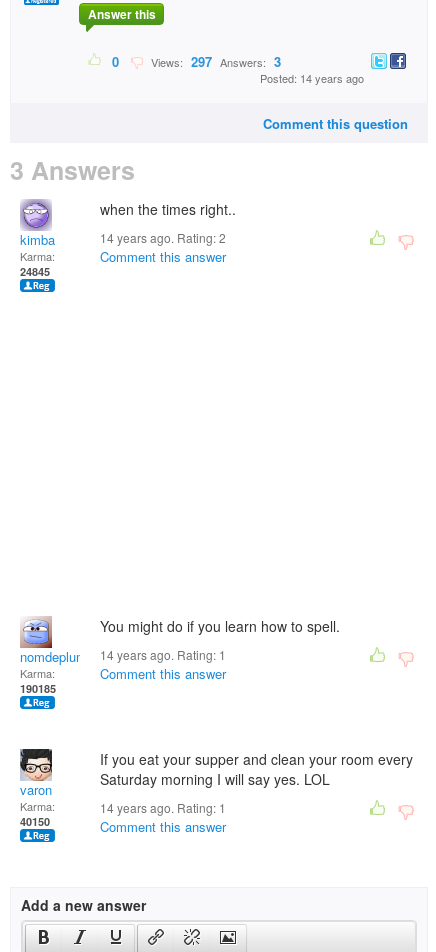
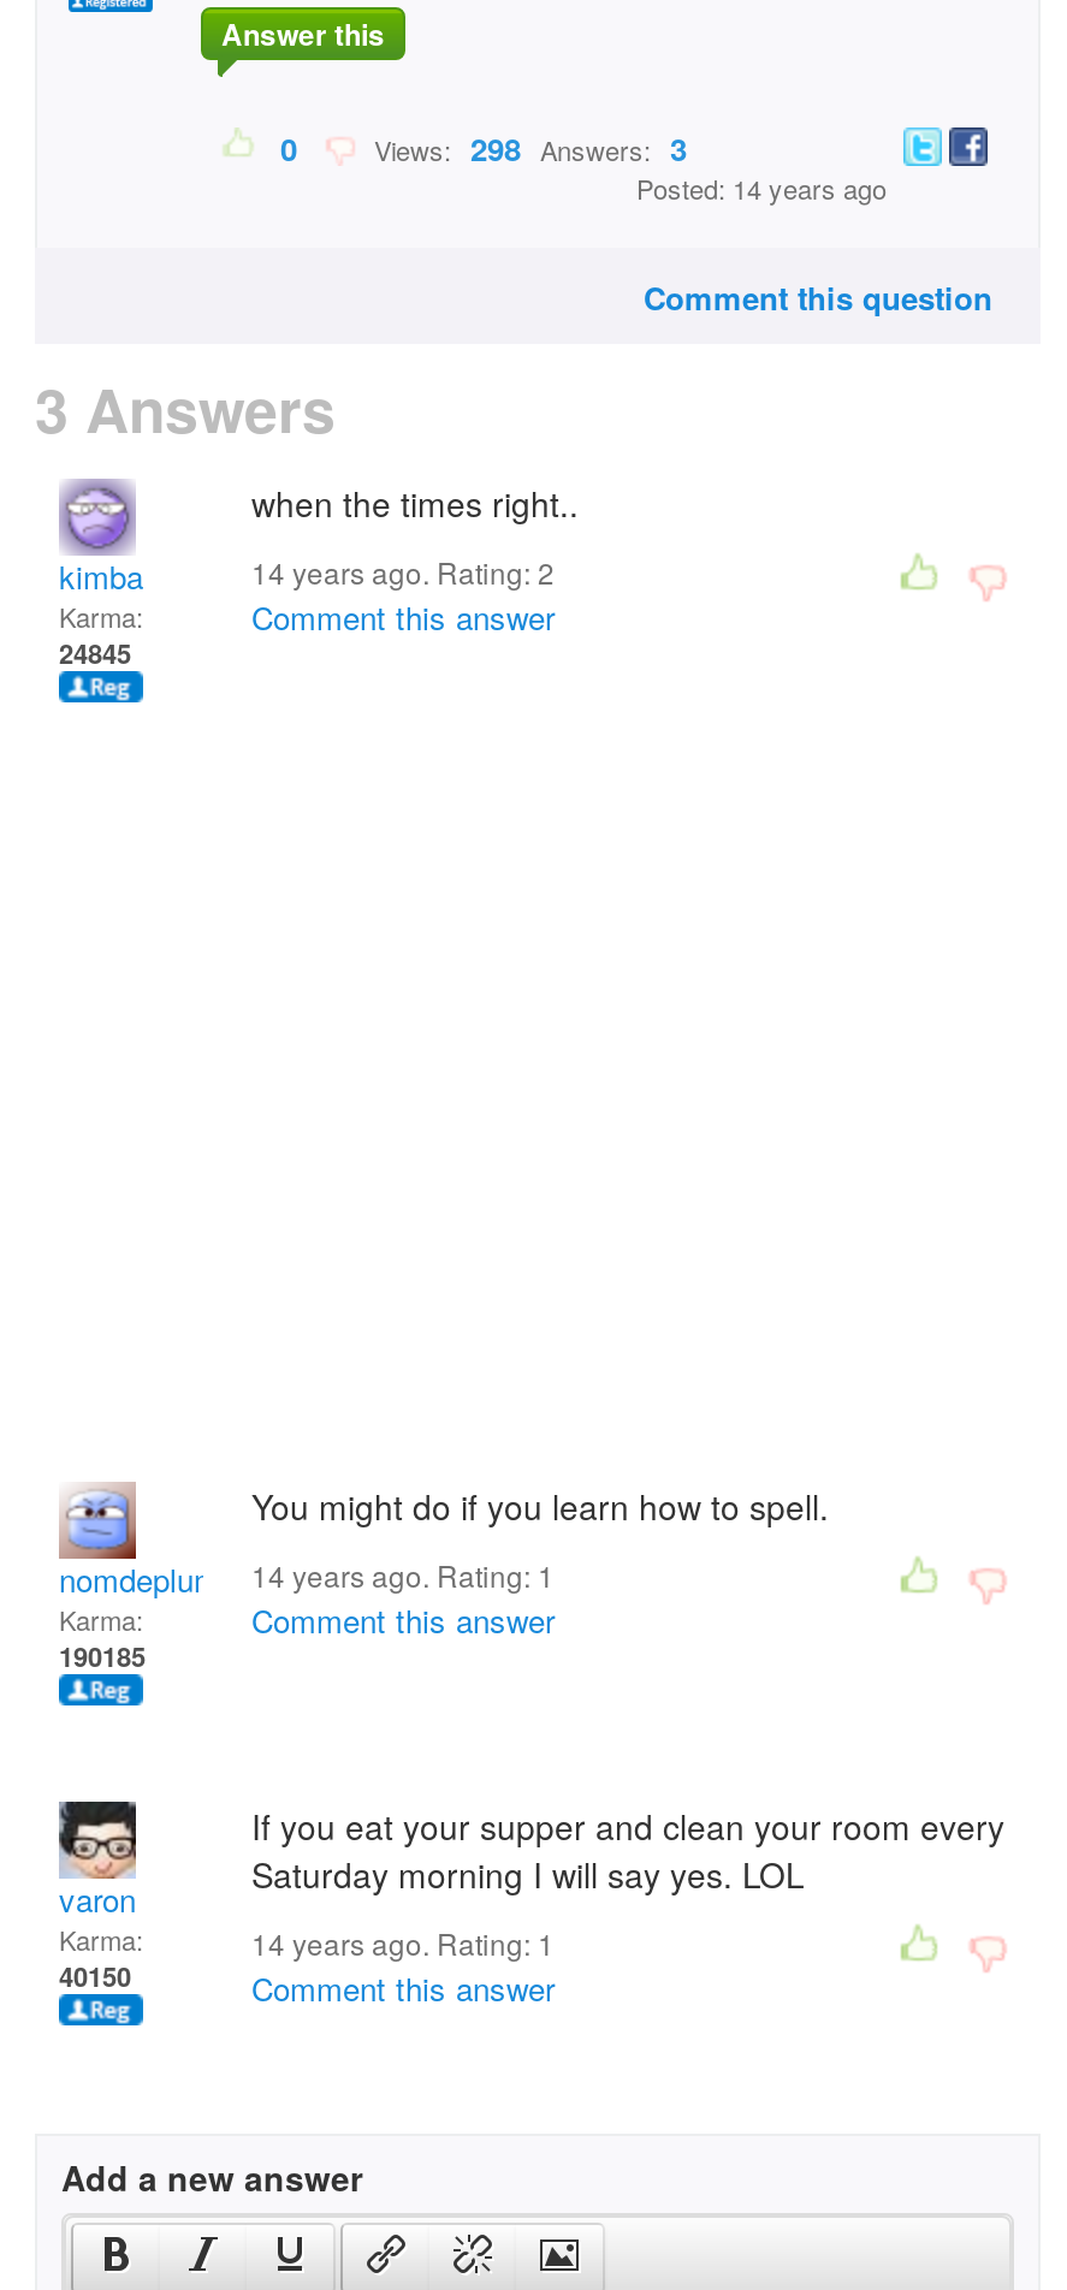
- Views: 297 Answers: 3
+ Views: 298 Answers: 3
